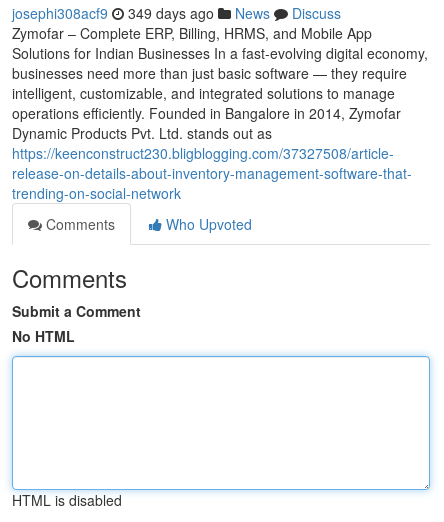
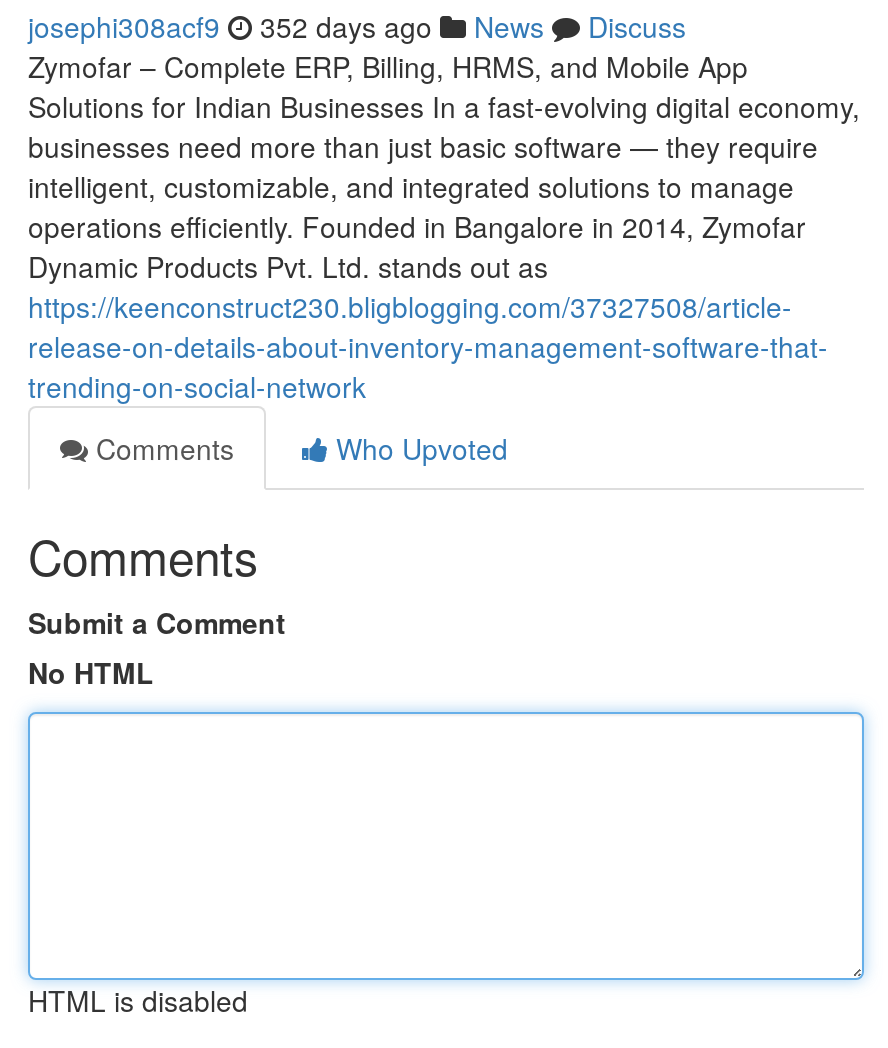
- josephi308acf9 349 days ago News Discuss
+ josephi308acf9 352 days ago News Discuss
